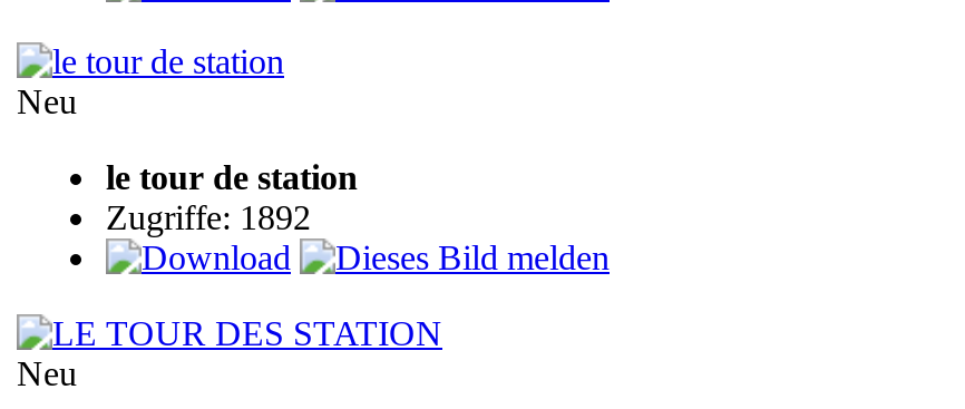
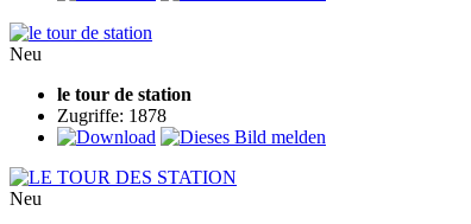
- Zugriffe: 1892
+ Zugriffe: 1878
